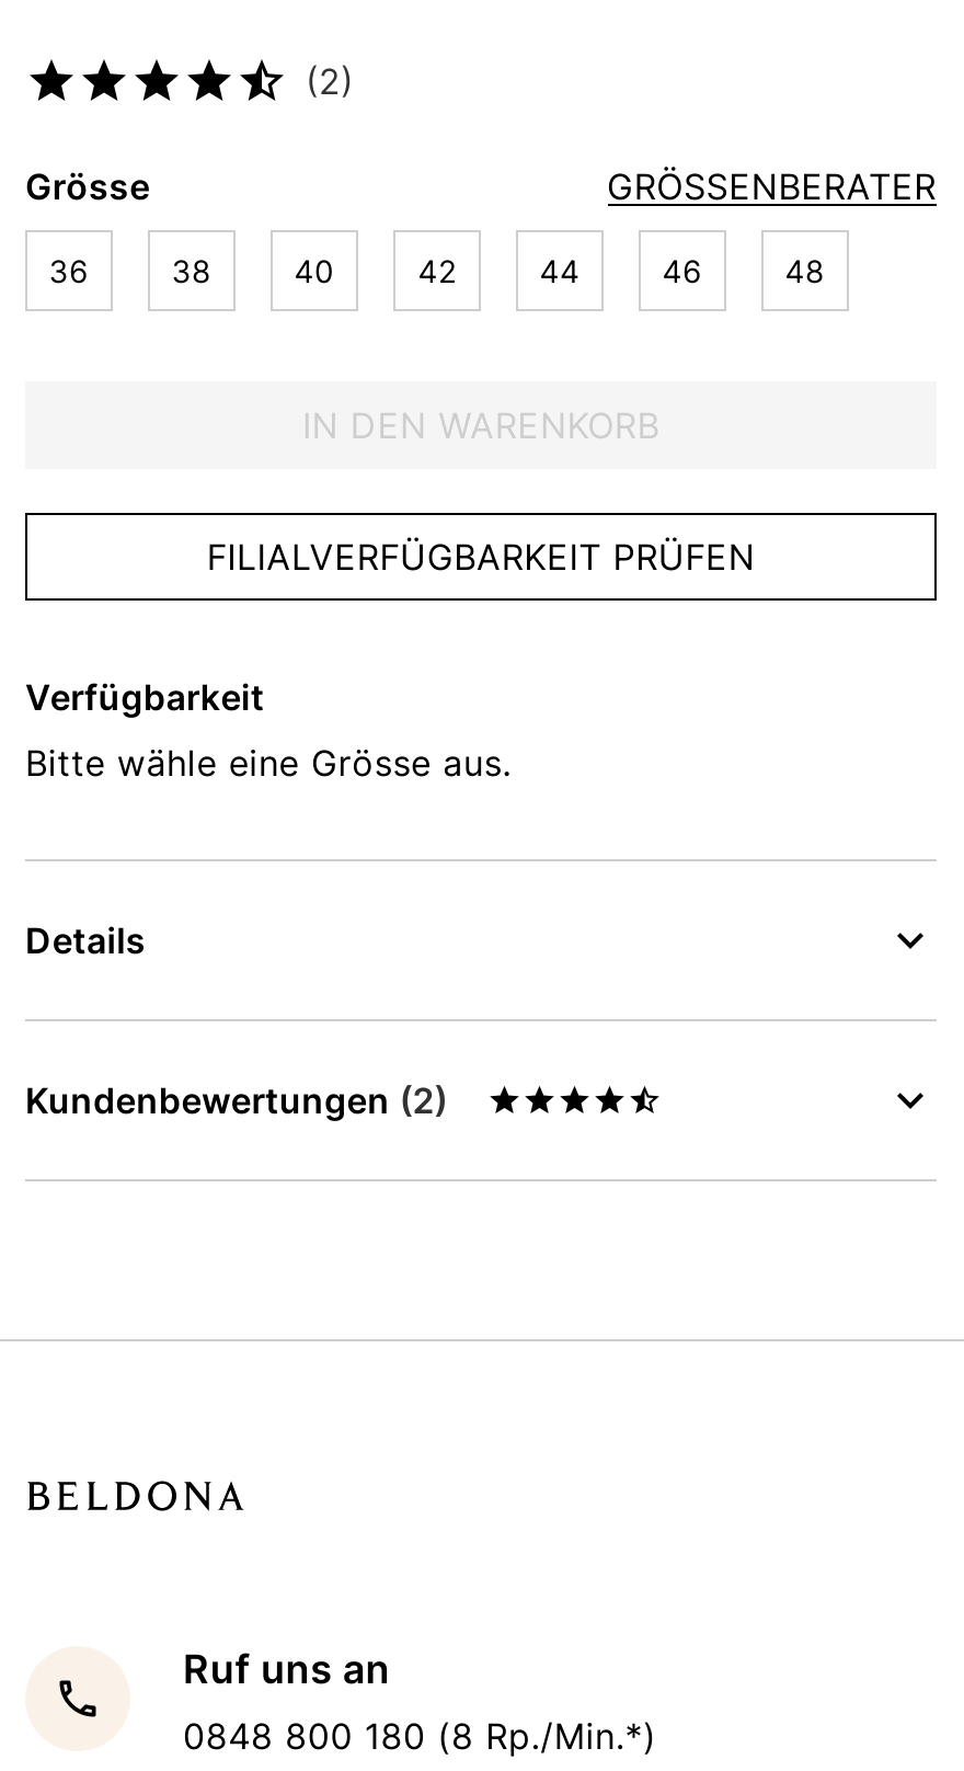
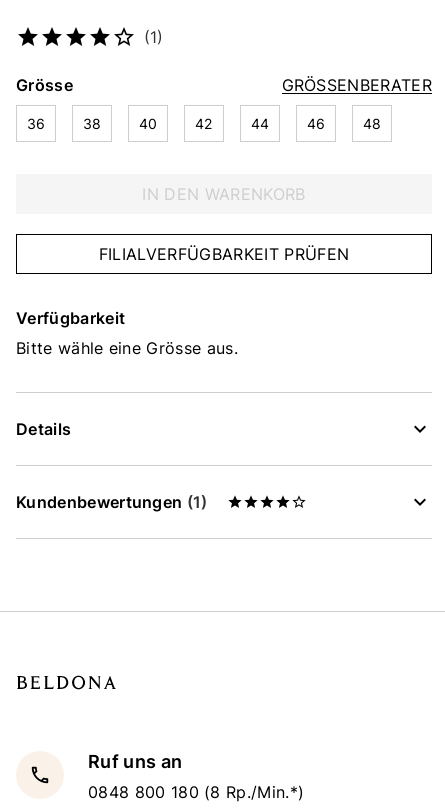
- (2)
+ (1)

- Kundenbewertungen (2)
+ Kundenbewertungen (1)
